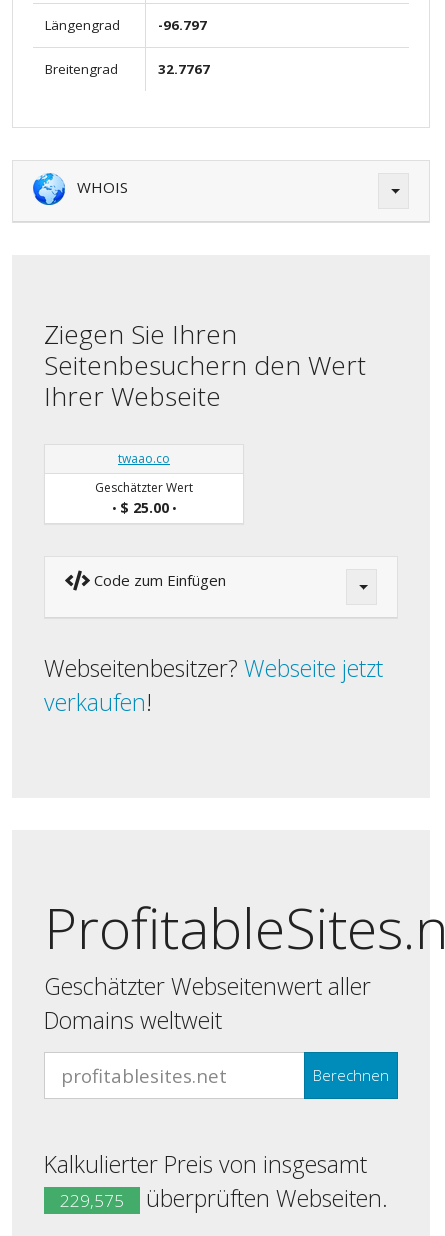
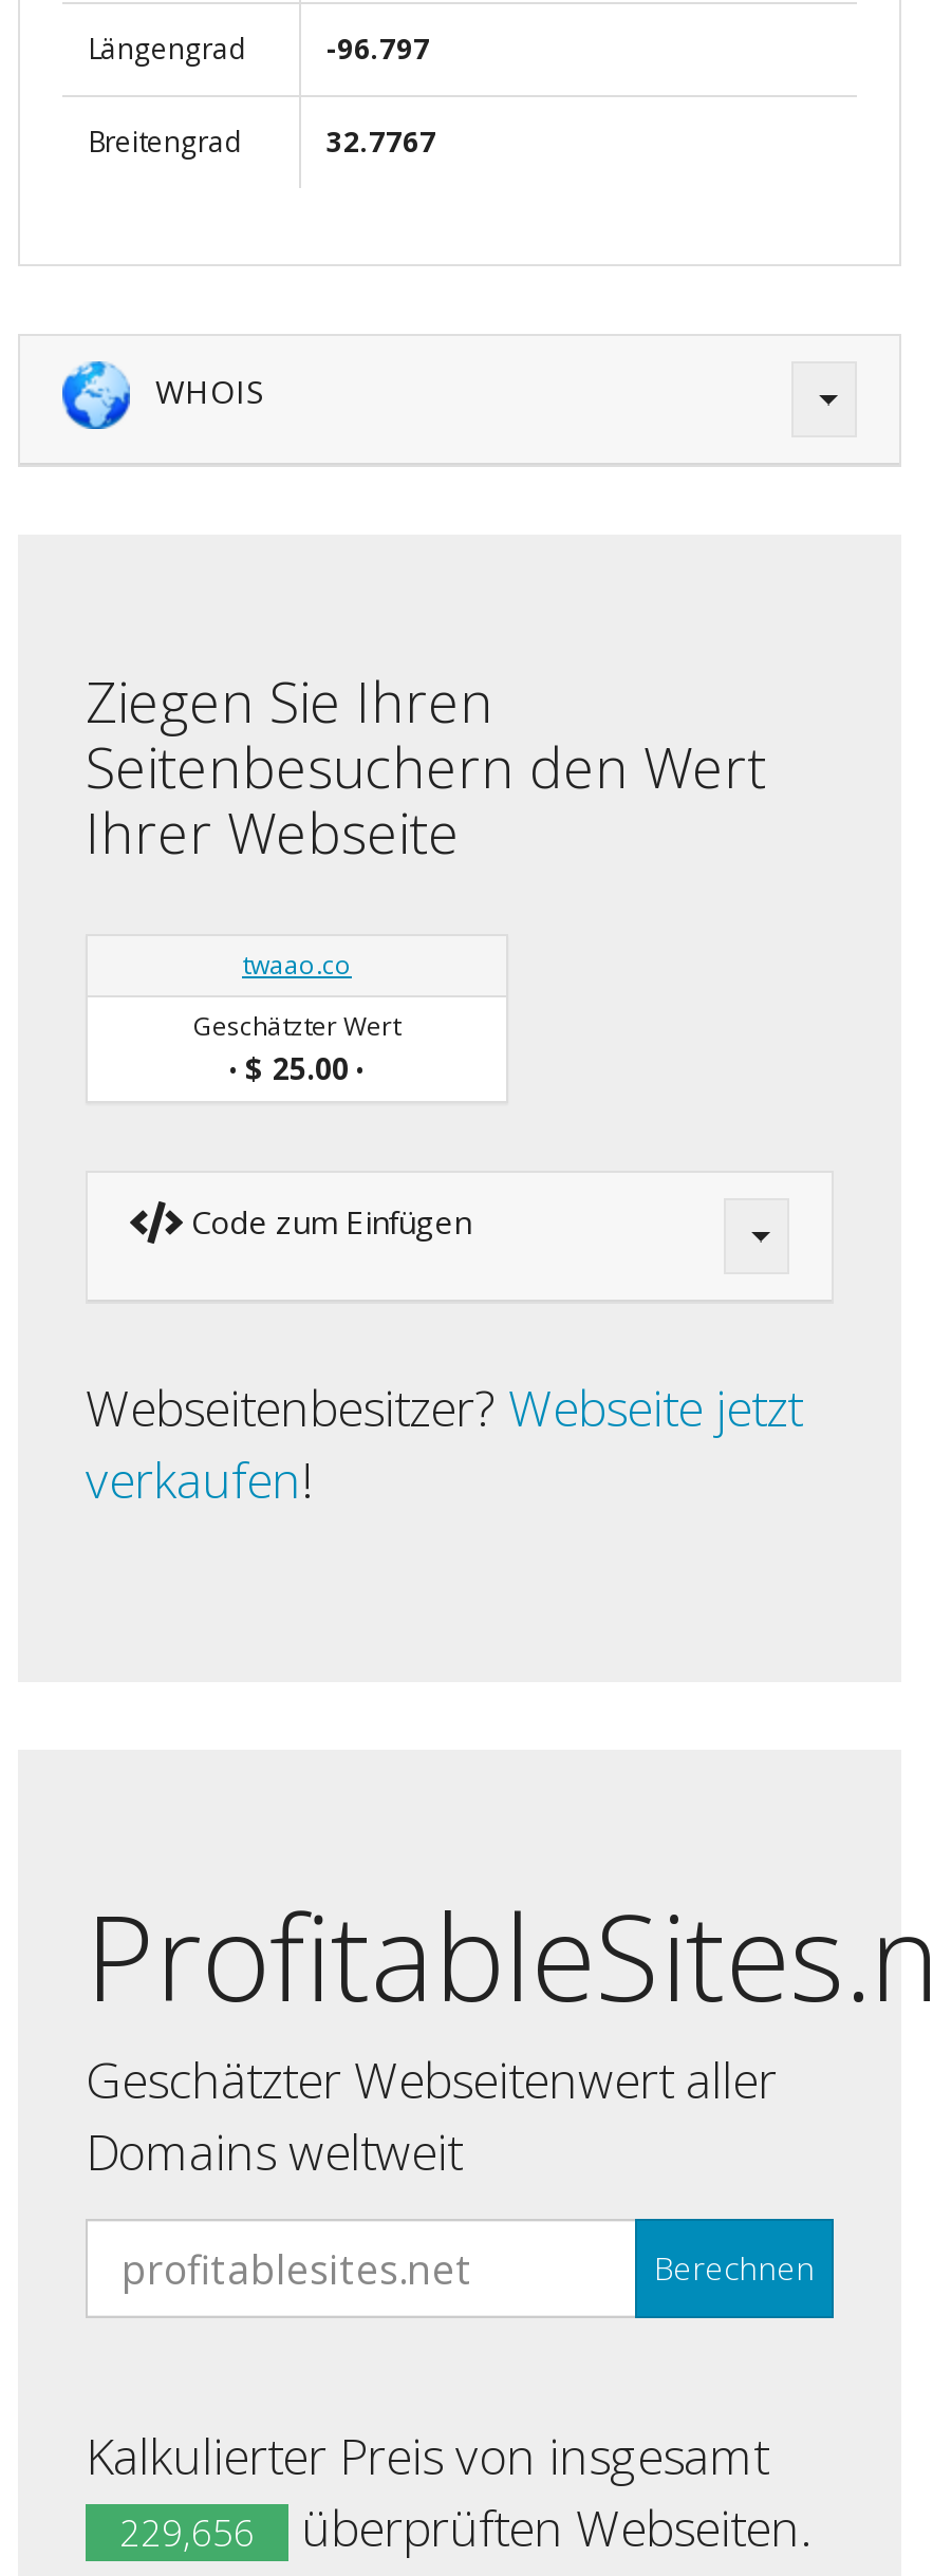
- 229,575 überprüften Webseiten.
+ 229,656 überprüften Webseiten.
